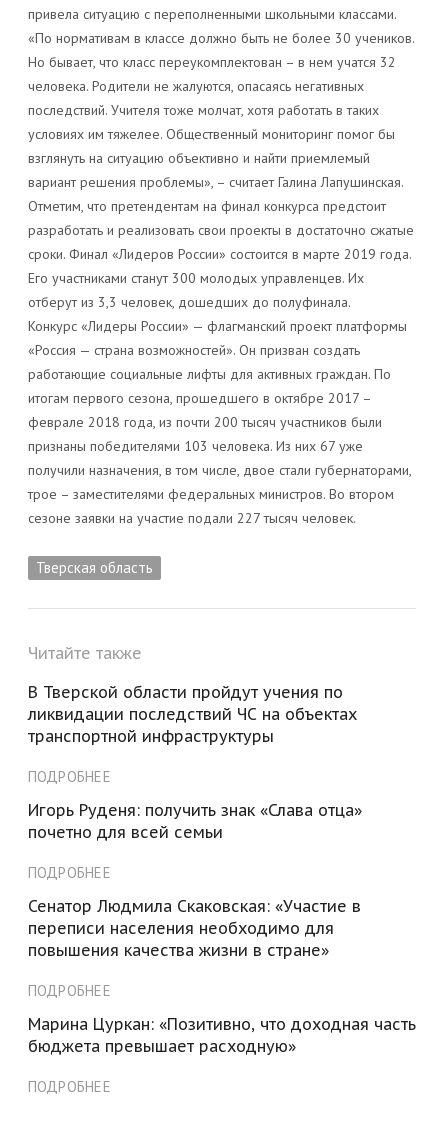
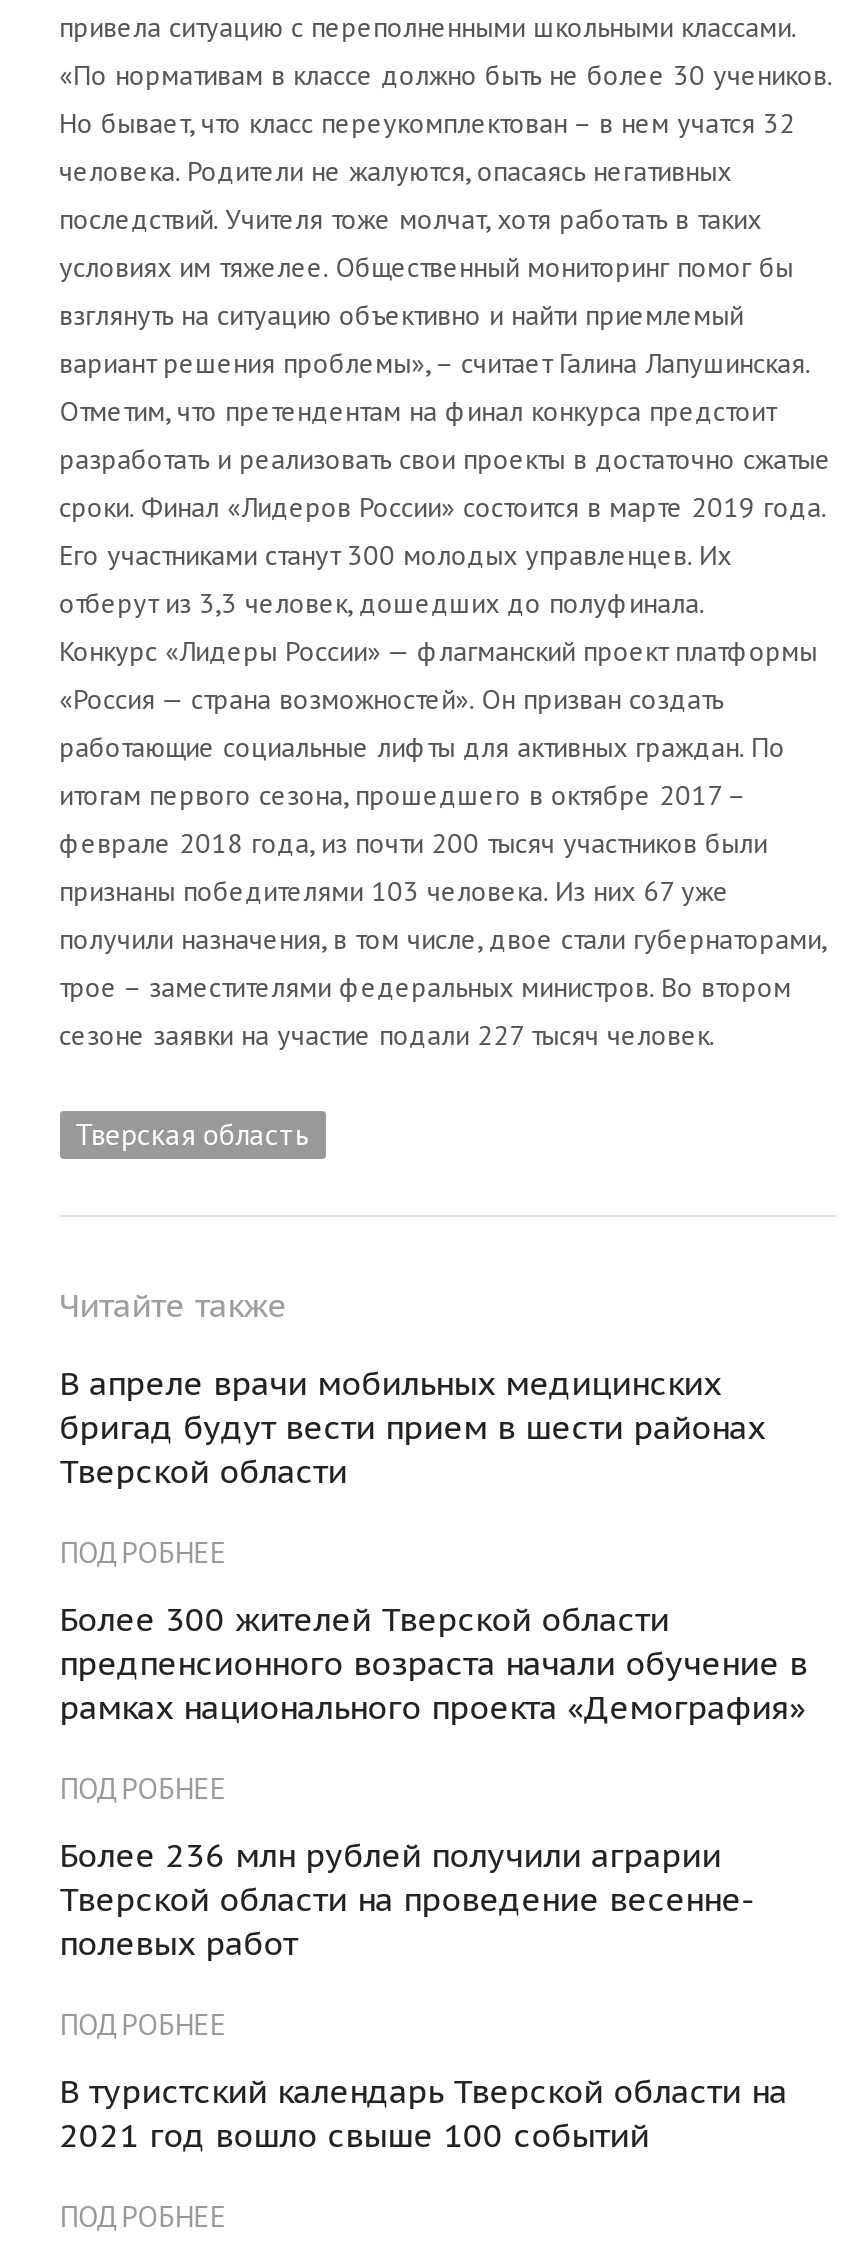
- В Тверской области пройдут учения по
- ликвидации последствий ЧС на объектах
- транспортной инфраструктуры
+ В апреле врачи мобильных медицинских
+ бригад будут вести прием в шести районах
+ Тверской области

- Игорь Руденя: получить знак «Слава отца»
- почетно для всей семьи
+ Более 300 жителей Тверской области
+ предпенсионного возраста начали обучение в
+ рамках национального проекта «Демография»

- Сенатор Людмила Скаковская: «Участие в
- переписи населения необходимо для
- повышения качества жизни в стране»
+ Более 236 млн рублей получили аграрии
+ Тверской области на проведение весенне-
+ полевых работ

- Марина Цуркан: «Позитивно, что доходная часть
- бюджета превышает расходную»
+ В туристский календарь Тверской области на
+ 2021 год вошло свыше 100 событий
